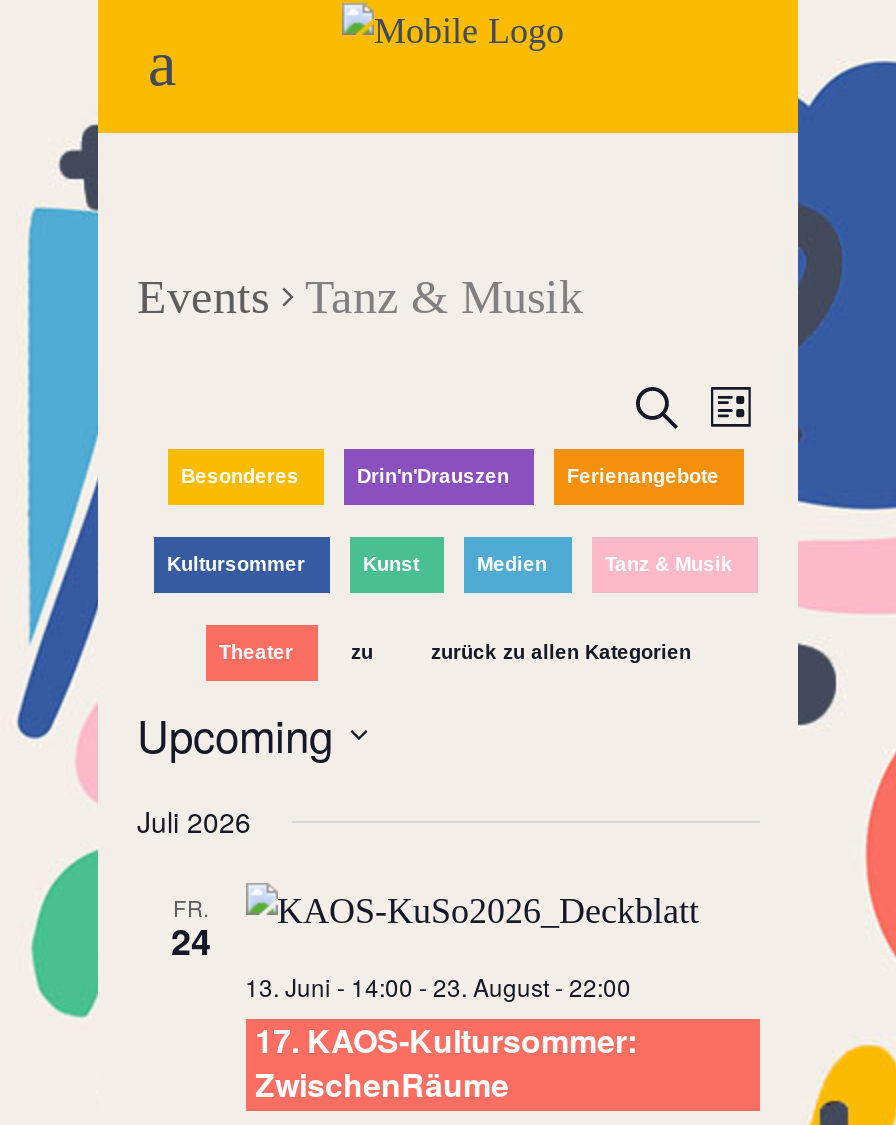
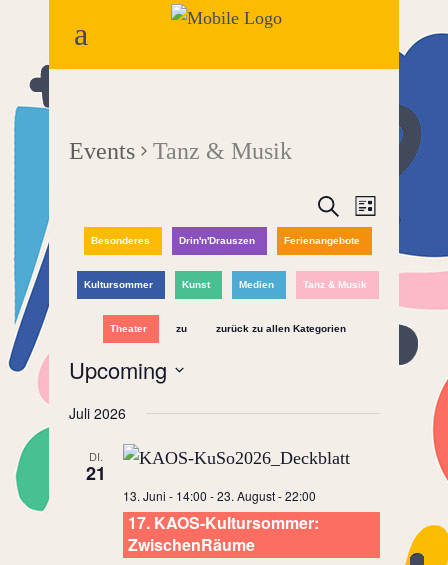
- FR.
- 24
+ DI.
+ 21
